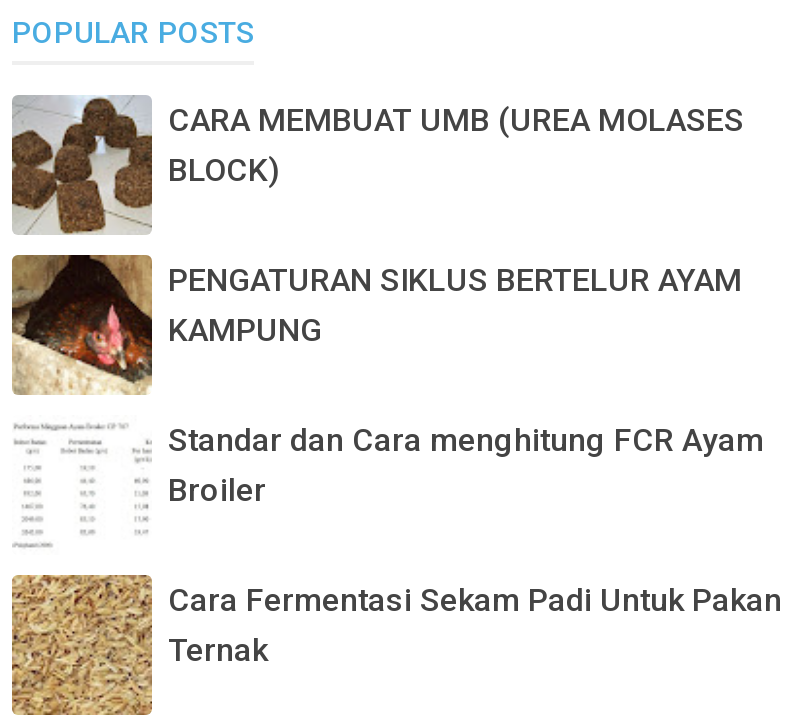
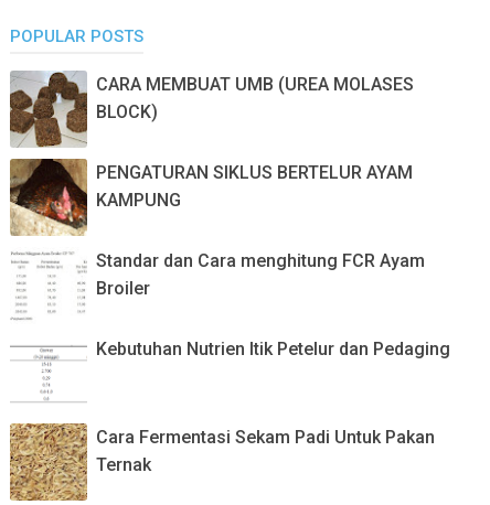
+ Kebutuhan Nutrien Itik Petelur dan Pedaging
